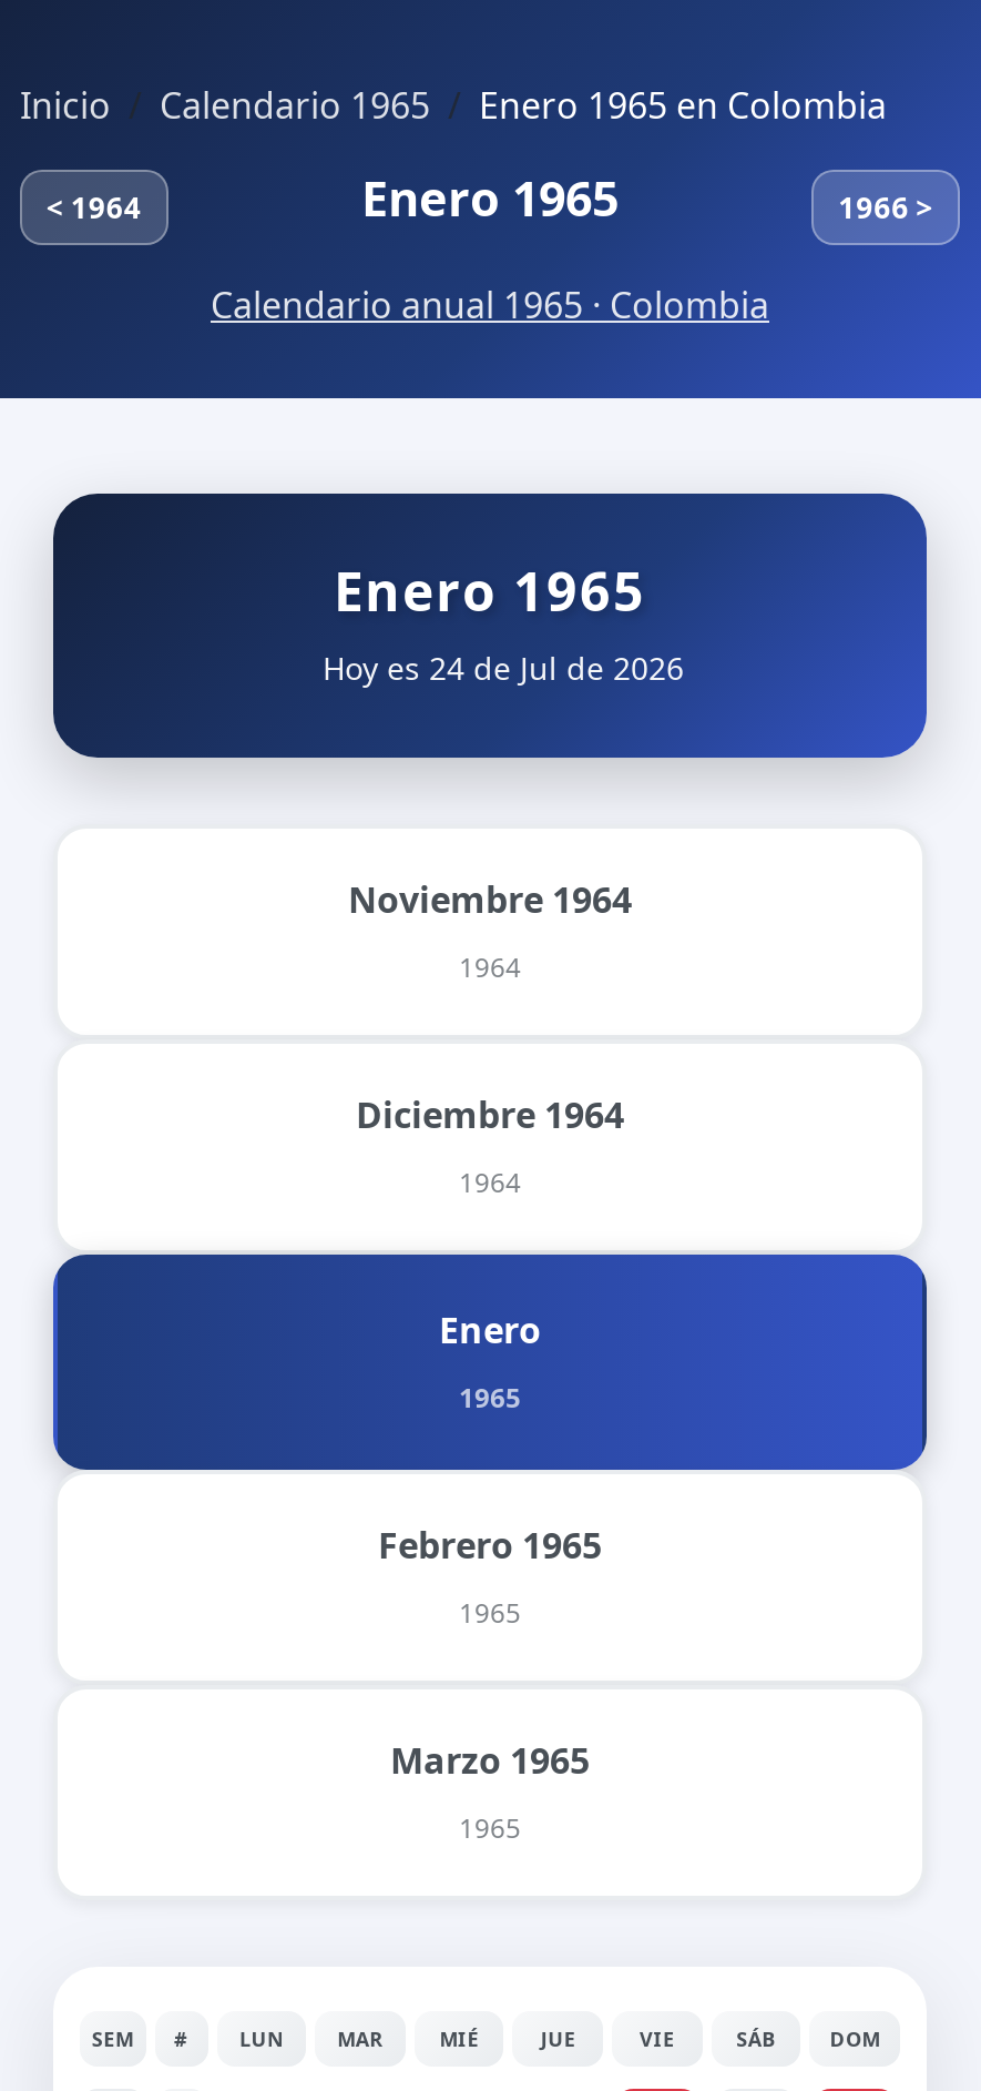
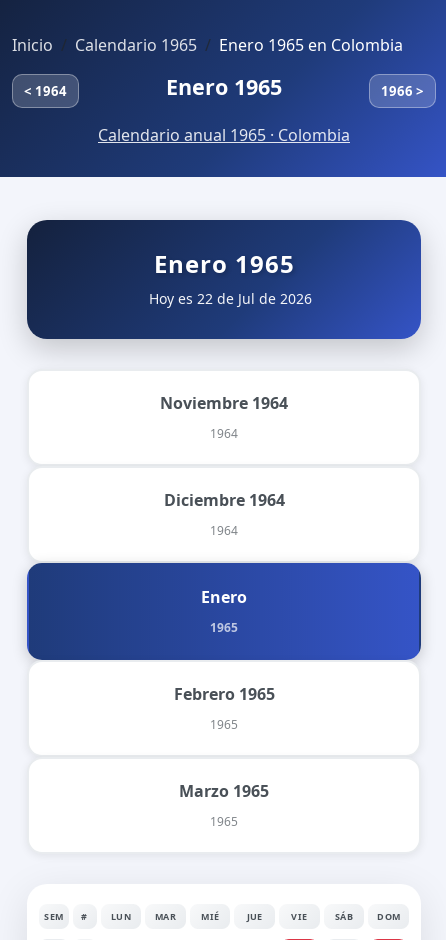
- Hoy es 24 de Jul de 2026
+ Hoy es 22 de Jul de 2026
